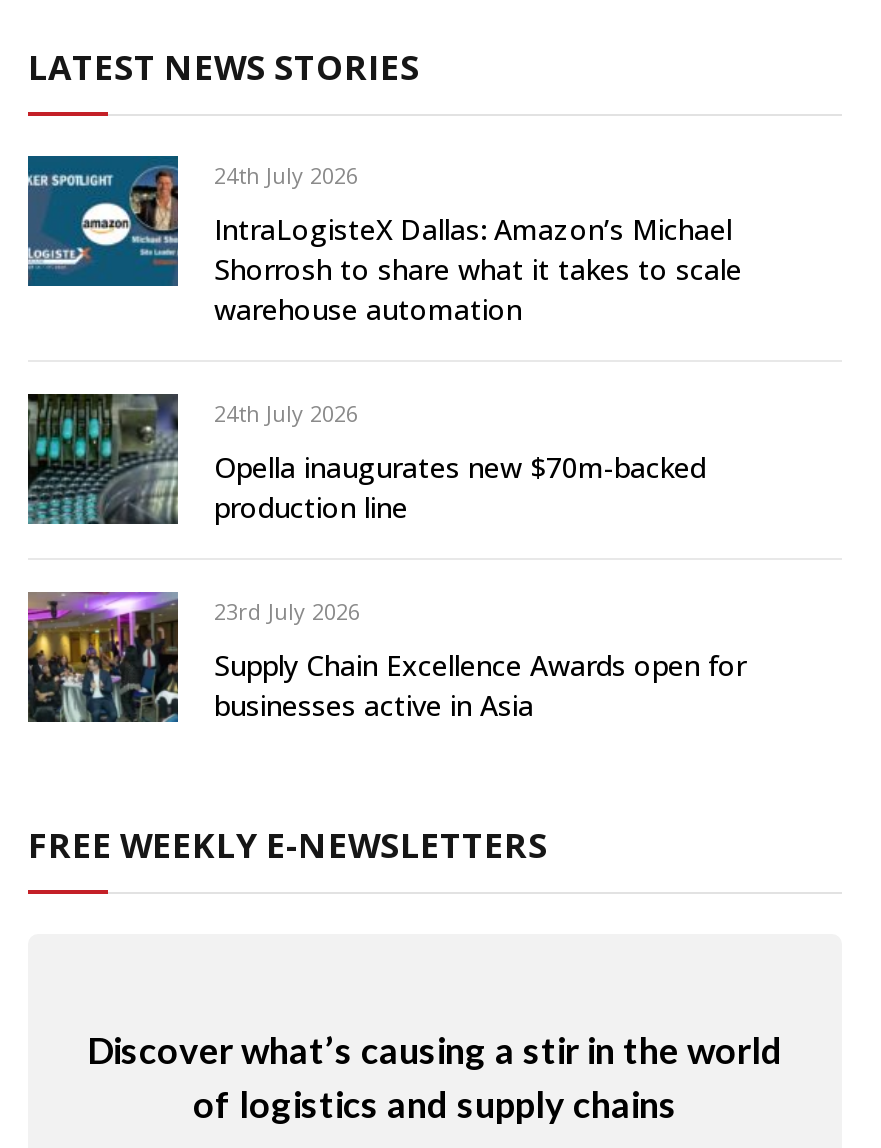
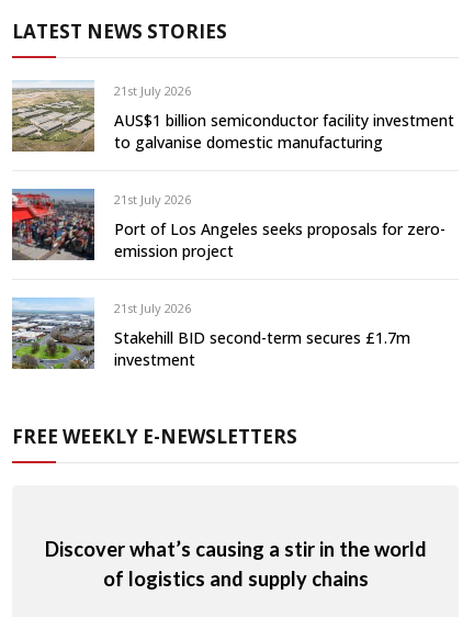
- [image]
- 24th July 2026
+ [image]
+ 21st July 2026

- IntraLogisteX Dallas: Amazon’s Michael
- Shorrosh to share what it takes to scale
- warehouse automation
+ AUS$1 billion semiconductor facility investment
+ to galvanise domestic manufacturing

- [image]
- 24th July 2026
+ [image]
+ 21st July 2026

- Opella inaugurates new $70m-backed
- production line
+ Port of Los Angeles seeks proposals for zero-
+ emission project

- [image]
- 23rd July 2026
+ [image]
+ 21st July 2026

- Supply Chain Excellence Awards open for
- businesses active in Asia
+ Stakehill BID second-term secures £1.7m
+ investment
